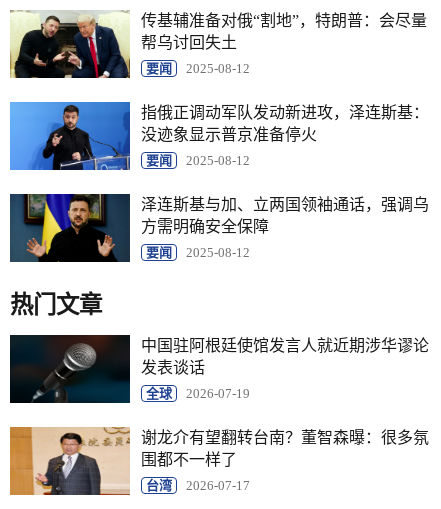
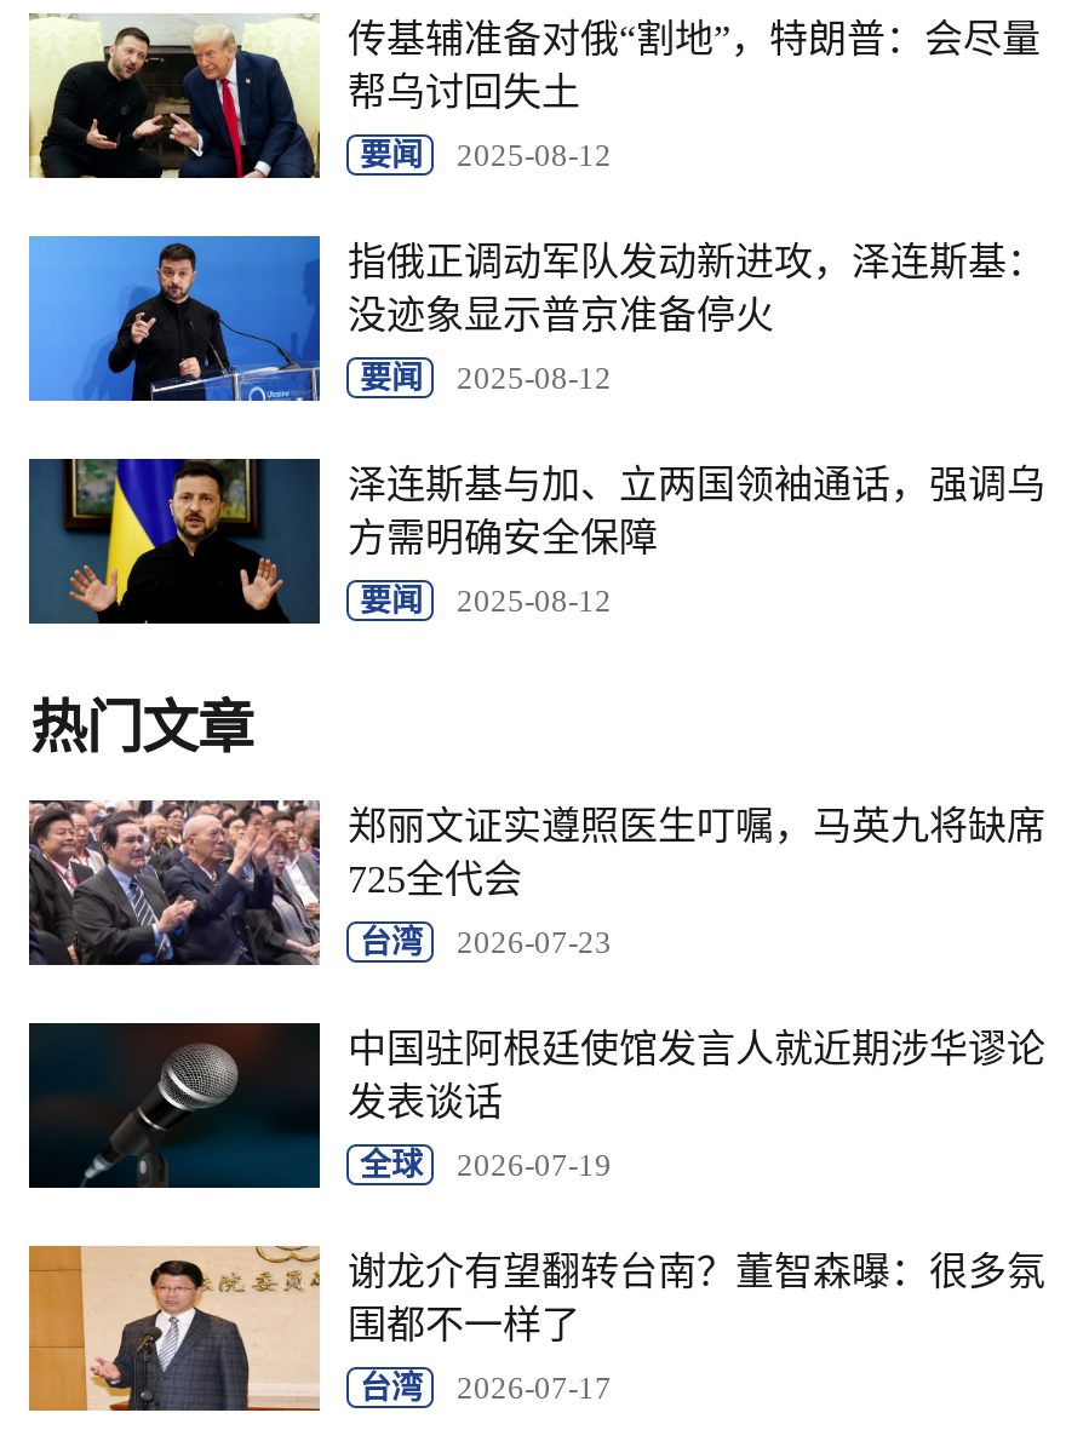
+ [image]
+ 郑丽文证实遵照医生叮嘱，马英九将缺席
+ 725全代会
+ 台湾
+ 2026-07-23
